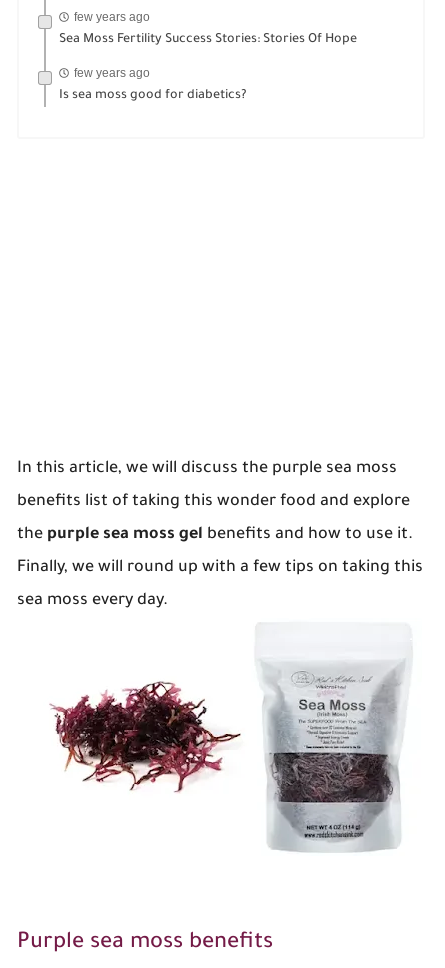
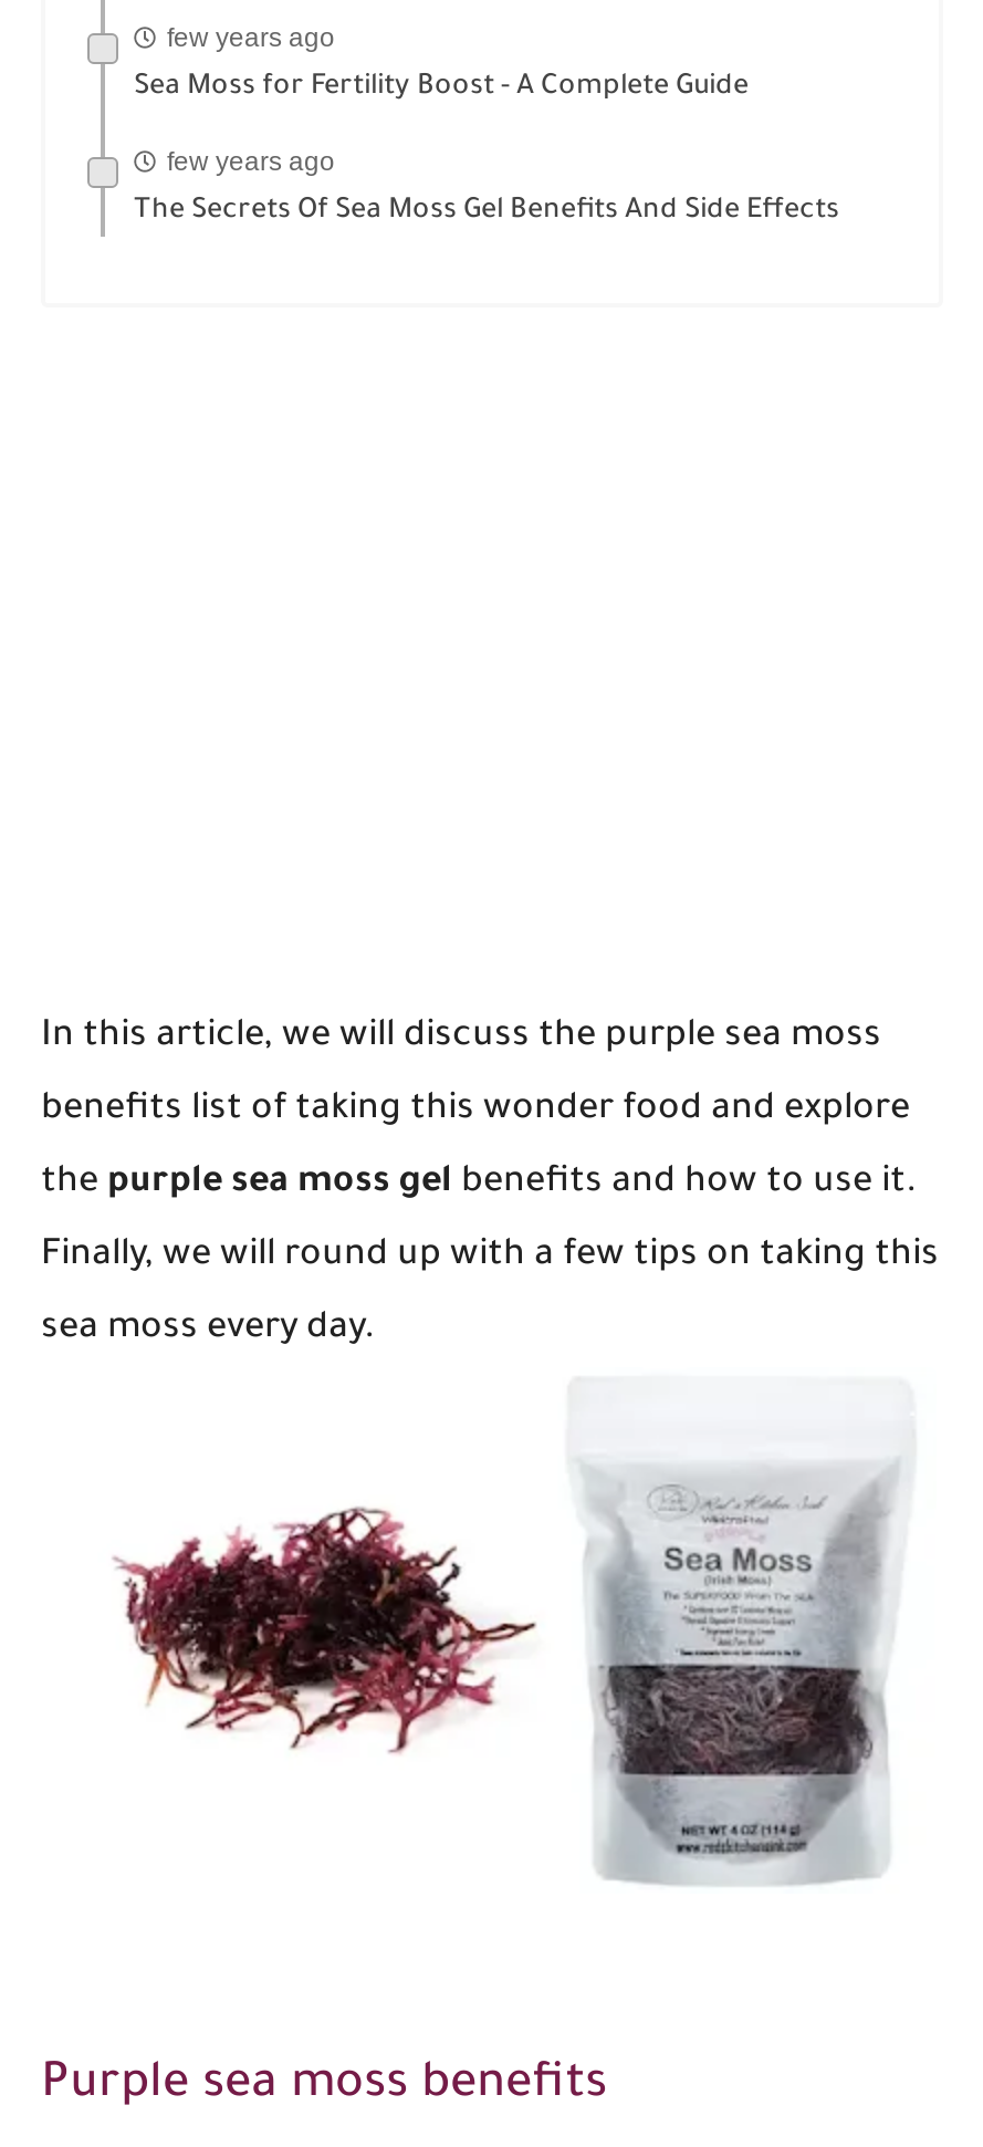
- Sea Moss Fertility Success Stories: Stories Of Hope
+ Sea Moss for Fertility Boost - A Complete Guide

- Is sea moss good for diabetics?
+ The Secrets Of Sea Moss Gel Benefits And Side Effects
